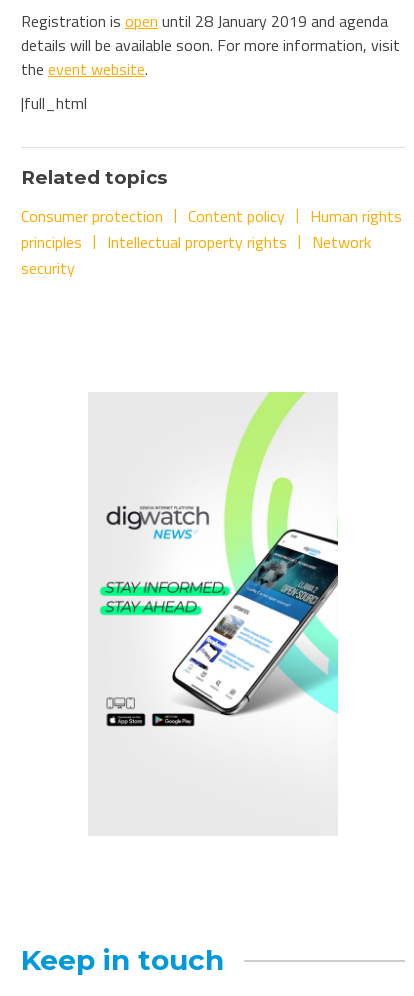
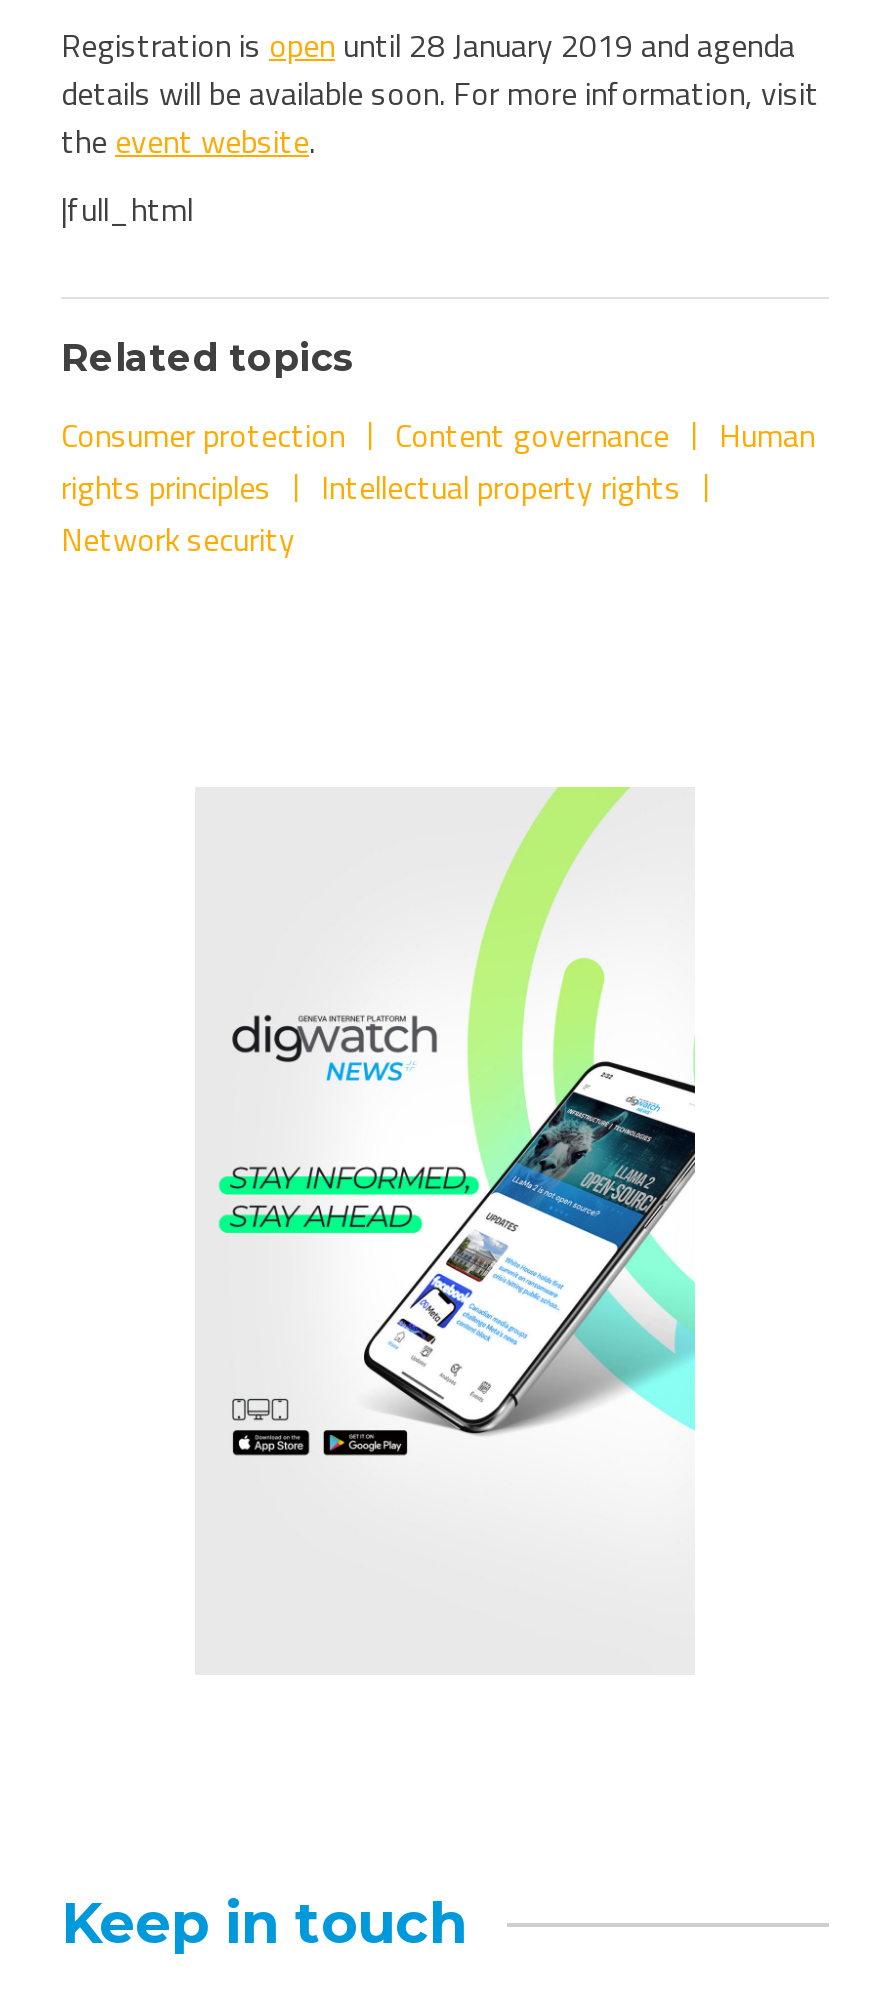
- Content policy
- Human rights
- principles
+ Content governance
+ Human
+ rights principles
